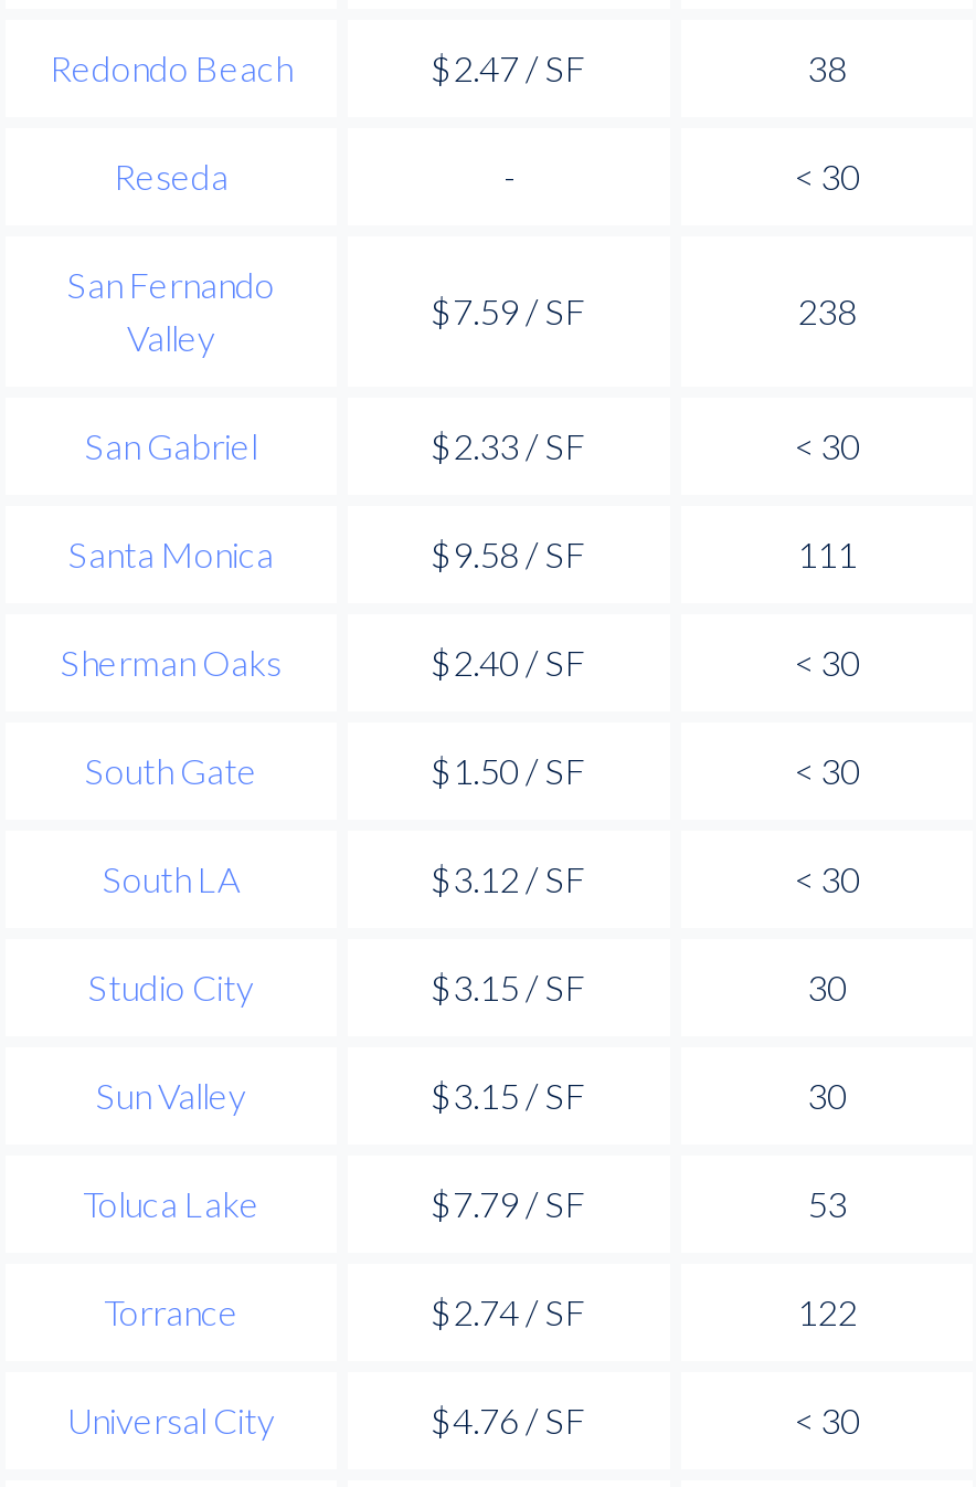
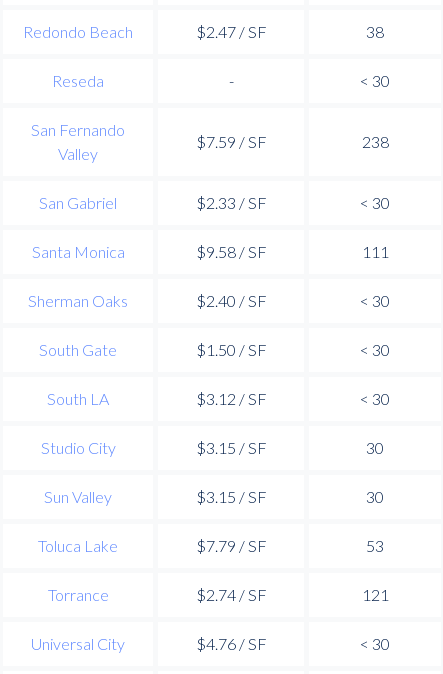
- 122
+ 121
